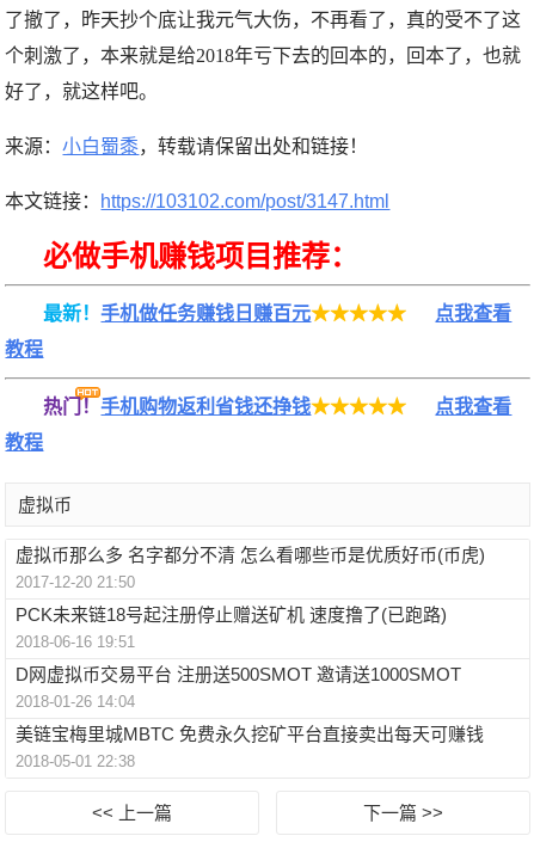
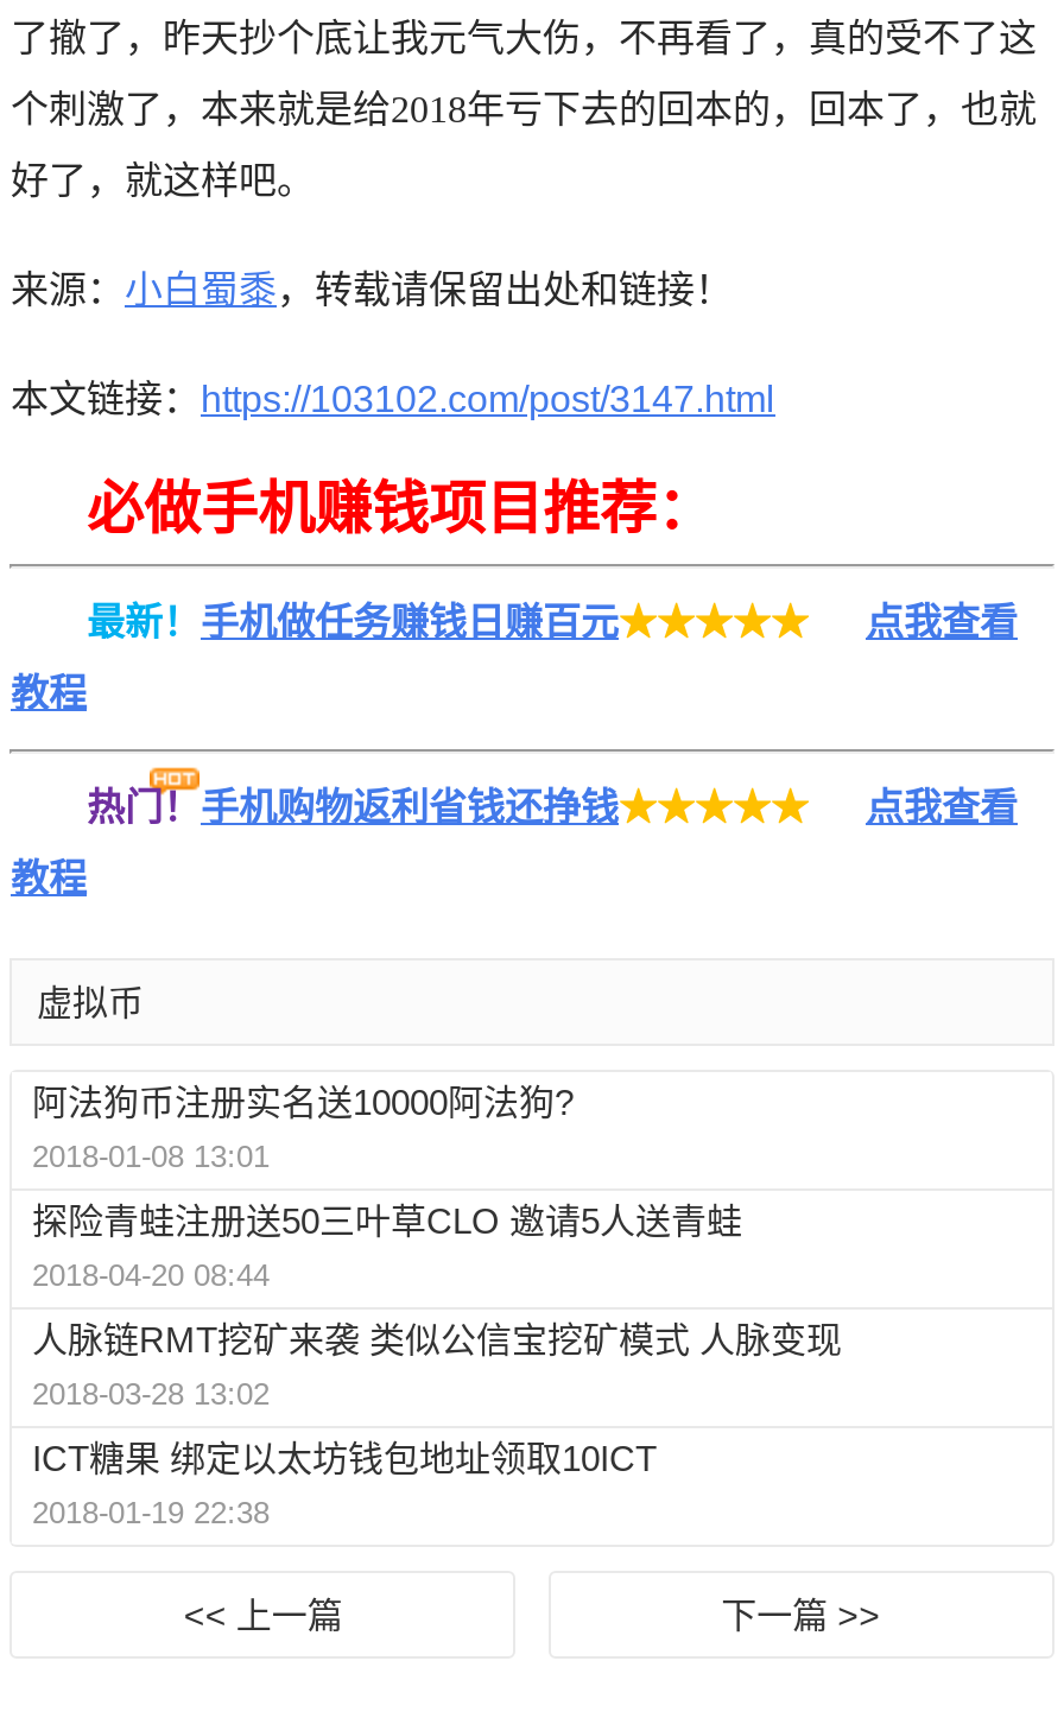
- 虚拟币那么多 名字都分不清 怎么看哪些币是优质好币(币虎)
- 2017-12-20 21:50
+ 阿法狗币注册实名送10000阿法狗?
+ 2018-01-08 13:01

- PCK未来链18号起注册停止赠送矿机 速度撸了(已跑路)
- 2018-06-16 19:51
+ 探险青蛙注册送50三叶草CLO 邀请5人送青蛙
+ 2018-04-20 08:44

- D网虚拟币交易平台 注册送500SMOT 邀请送1000SMOT
- 2018-01-26 14:04
+ 人脉链RMT挖矿来袭 类似公信宝挖矿模式 人脉变现
+ 2018-03-28 13:02

- 美链宝梅里城MBTC 免费永久挖矿平台直接卖出每天可赚钱
- 2018-05-01 22:38
+ ICT糖果 绑定以太坊钱包地址领取10ICT
+ 2018-01-19 22:38
